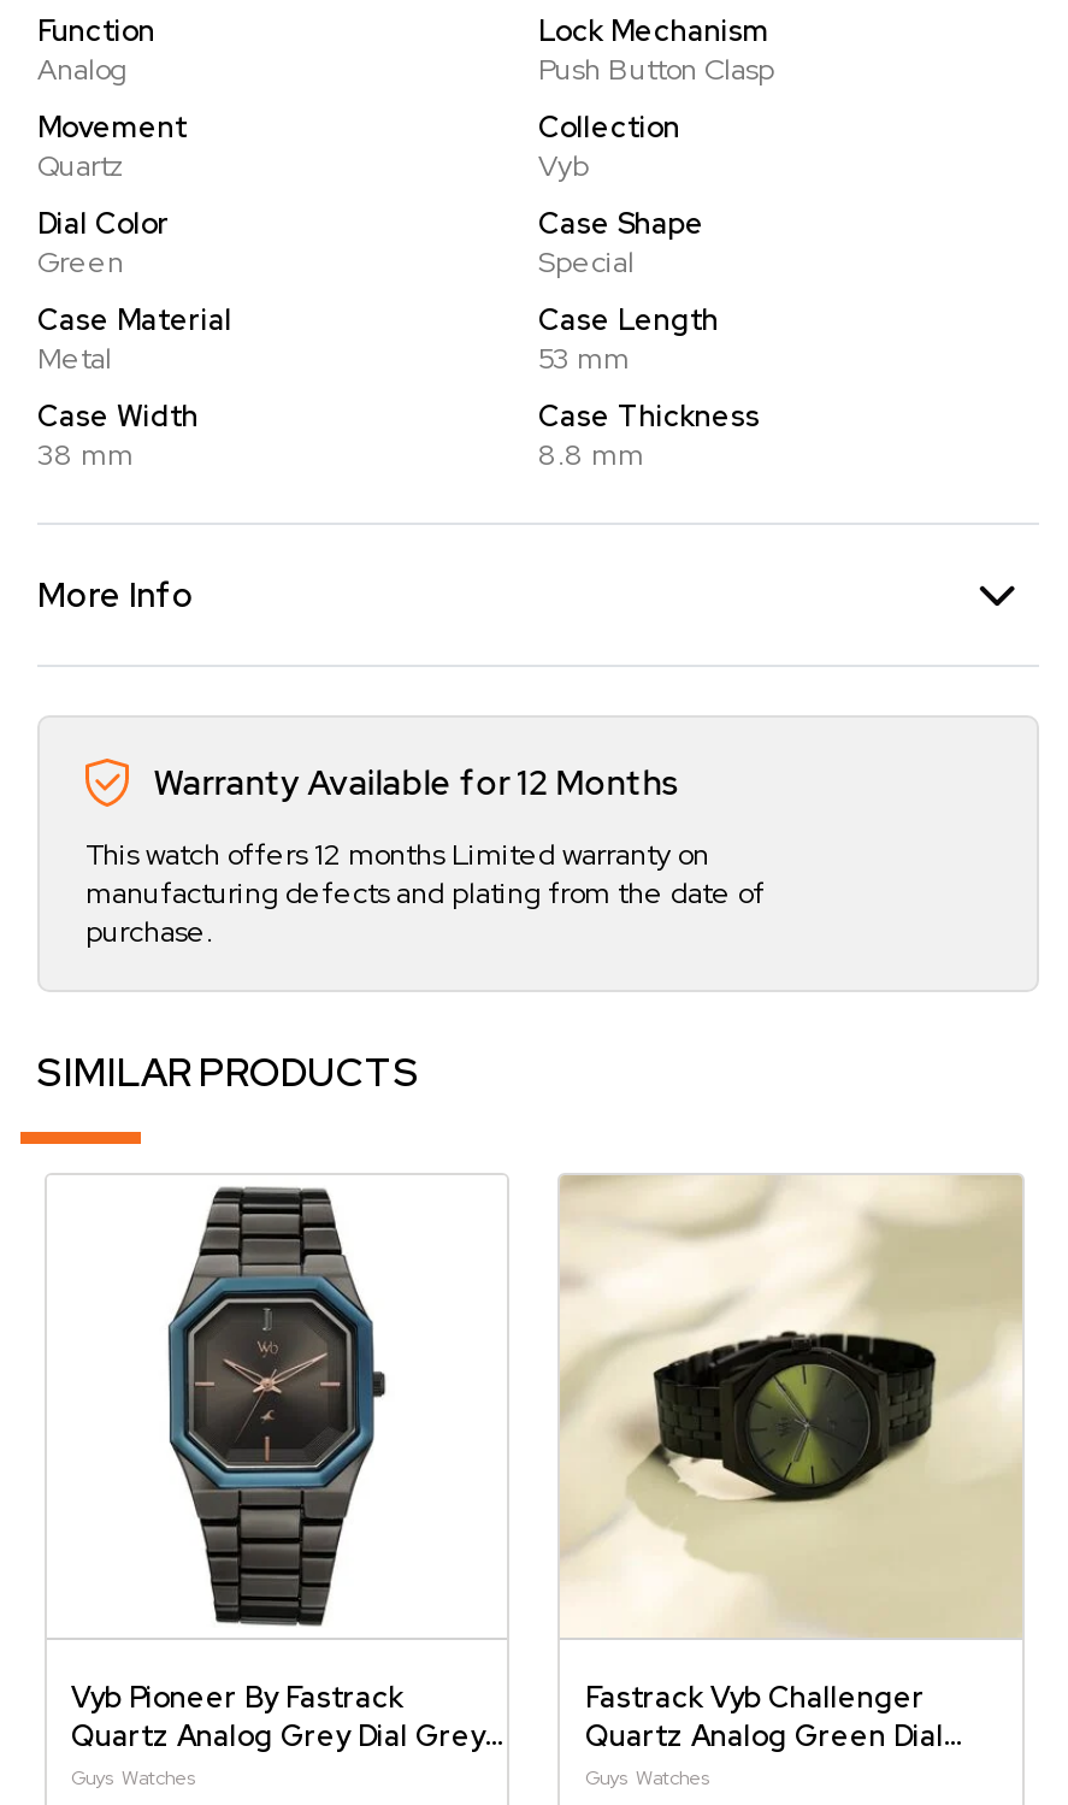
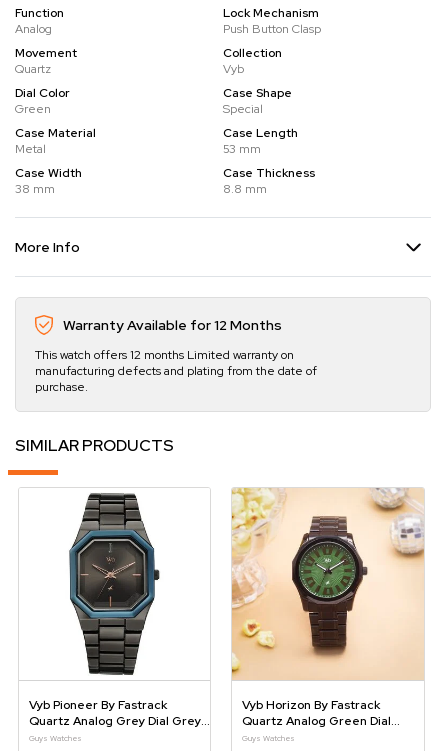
- [image]
- Fastrack Vyb Challenger
+ [image]
+ Vyb Horizon By Fastrack
